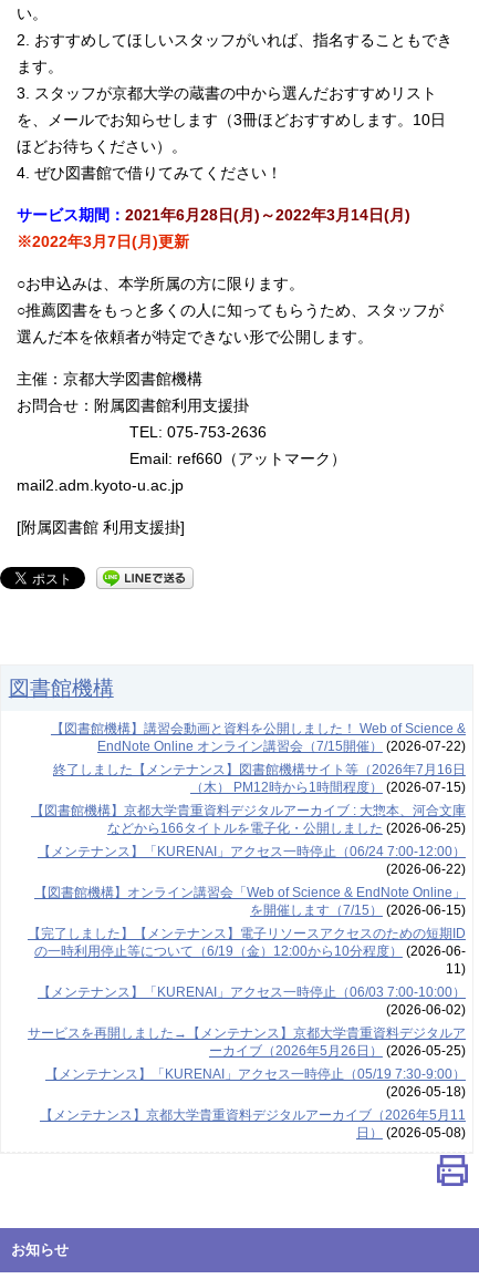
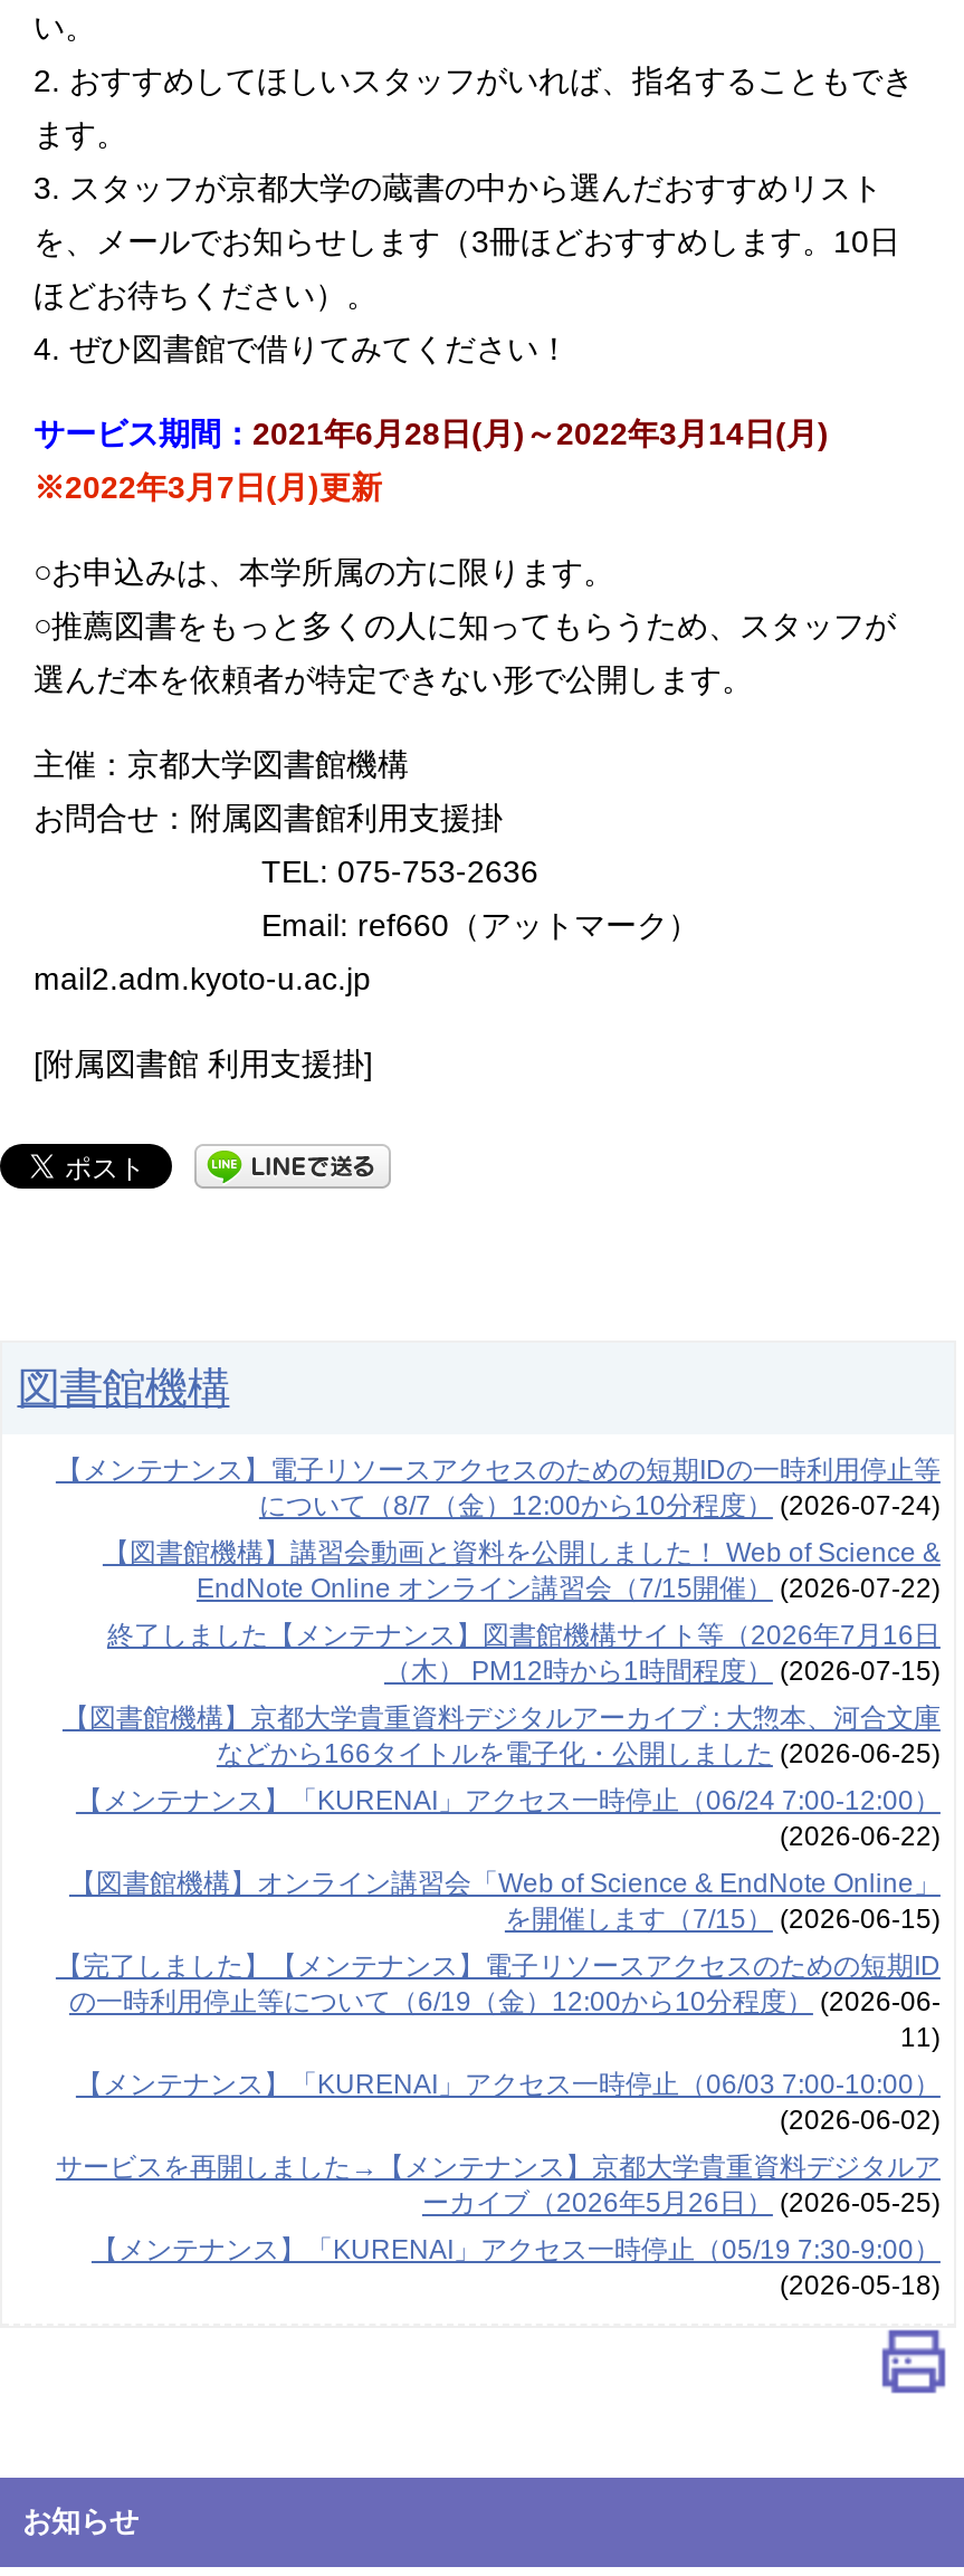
+ 【メンテナンス】電子リソースアクセスのための短期IDの一時利用停止等
+ について（8/7（金）12:00から10分程度）(2026-07-24)

moved down: 【図書館機構】講習会動画と資料を公開しました！ Web of Science & | EndNote Online オンライン講習会（7/15開催）(2026-07-22) | 終了しました【メンテナンス】図書館機構サイト等（2026年7月16日 | ... | 【メンテナンス】「KURENAI」アクセス一時停止（05/19 7:30-9:00） | (2026-05-18)

- 【メンテナンス】京都大学貴重資料デジタルアーカイブ（2026年5月11
- 日）(2026-05-08)
